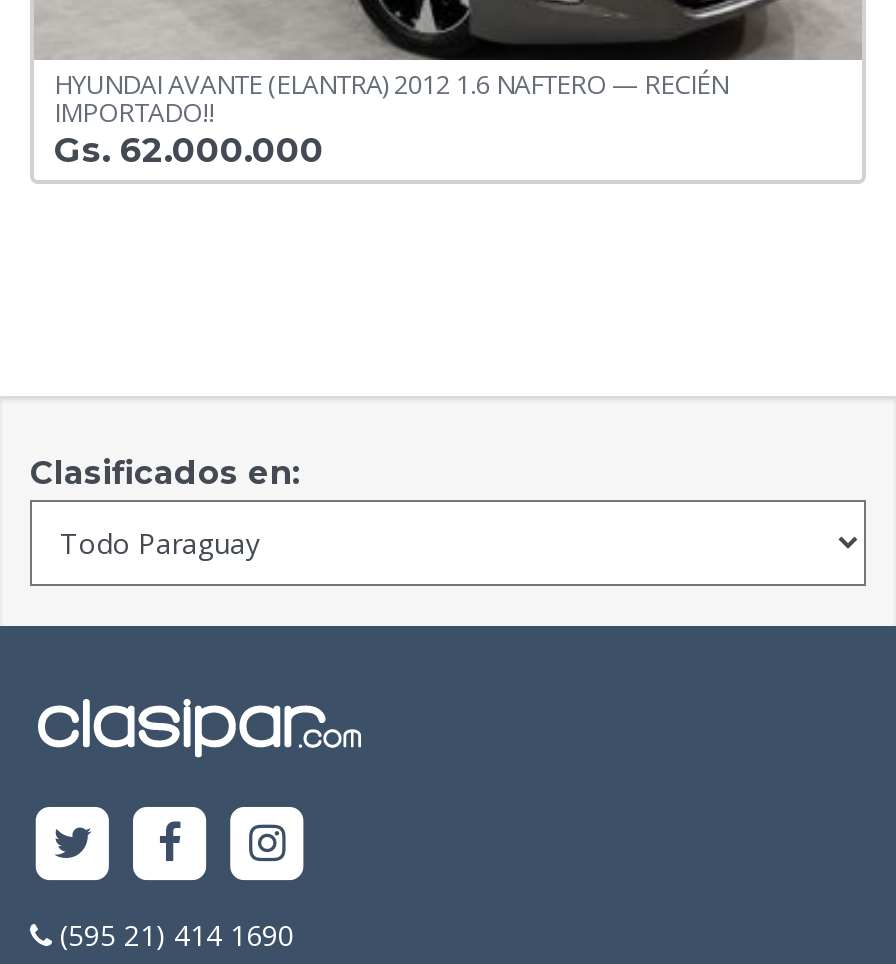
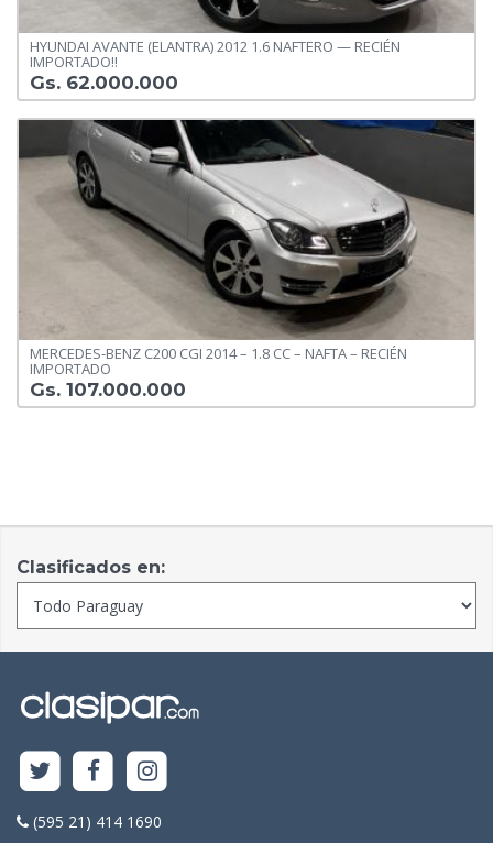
+ [image]
+ MERCEDES-BENZ C200 CGI 2014 – 1.8 CC – NAFTA – RECIÉN
+ IMPORTADO
+ Gs. 107.000.000
